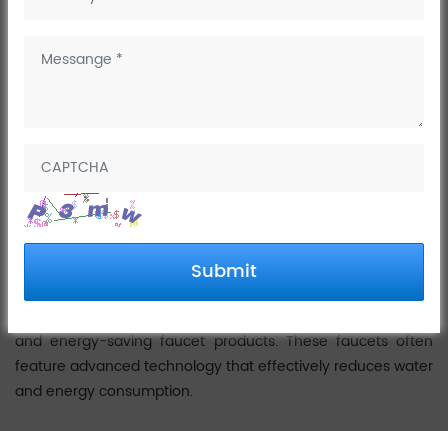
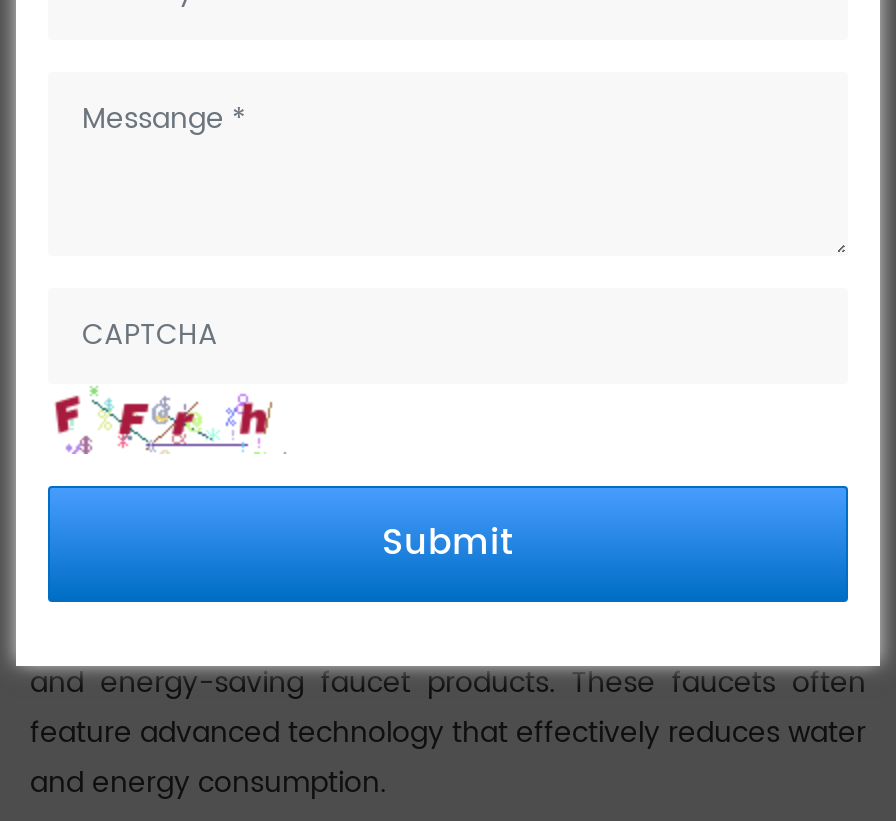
- [image]
+ [image]
